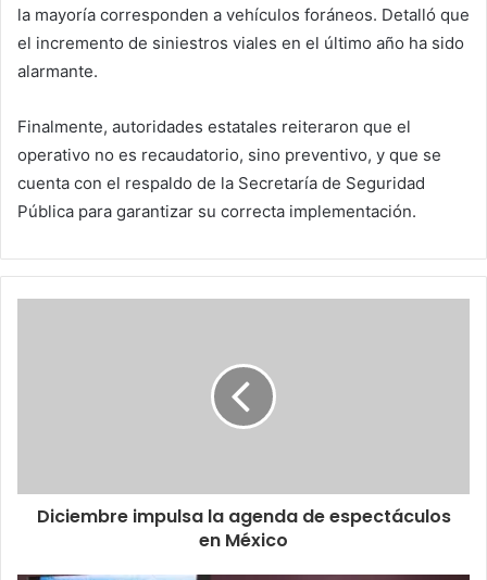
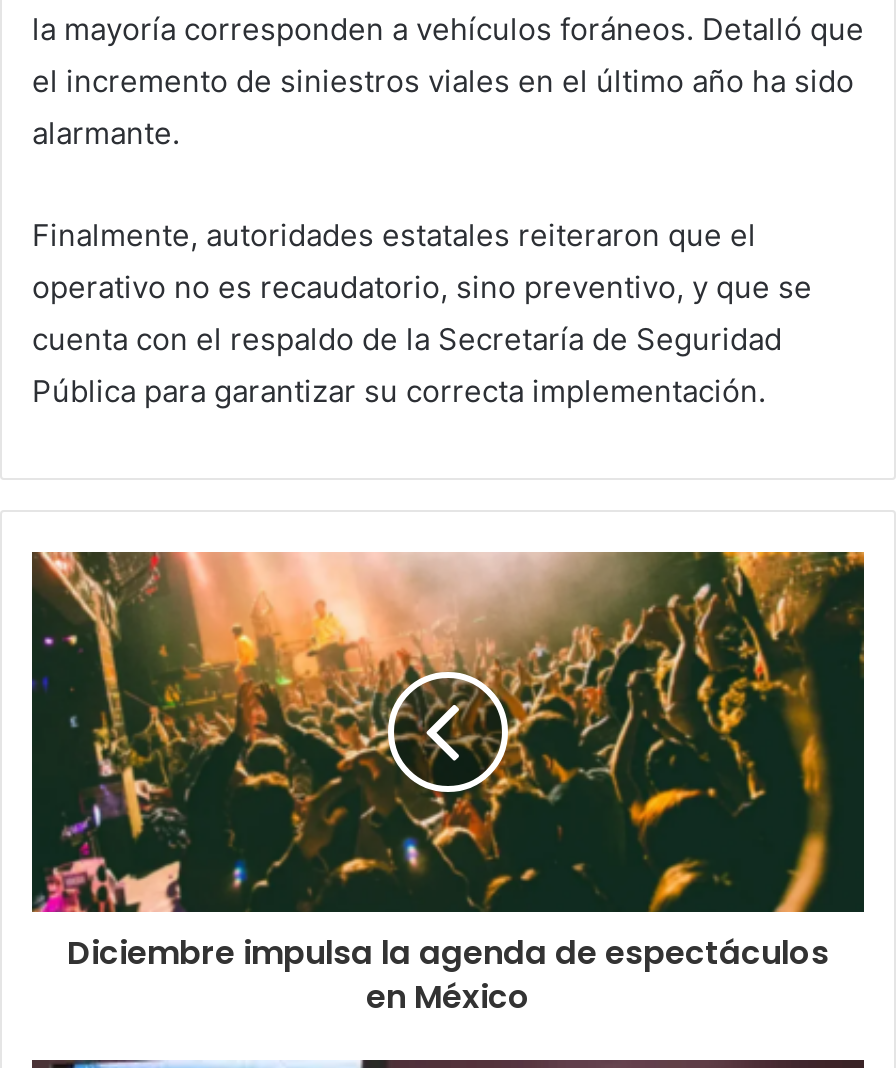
+ [image]
